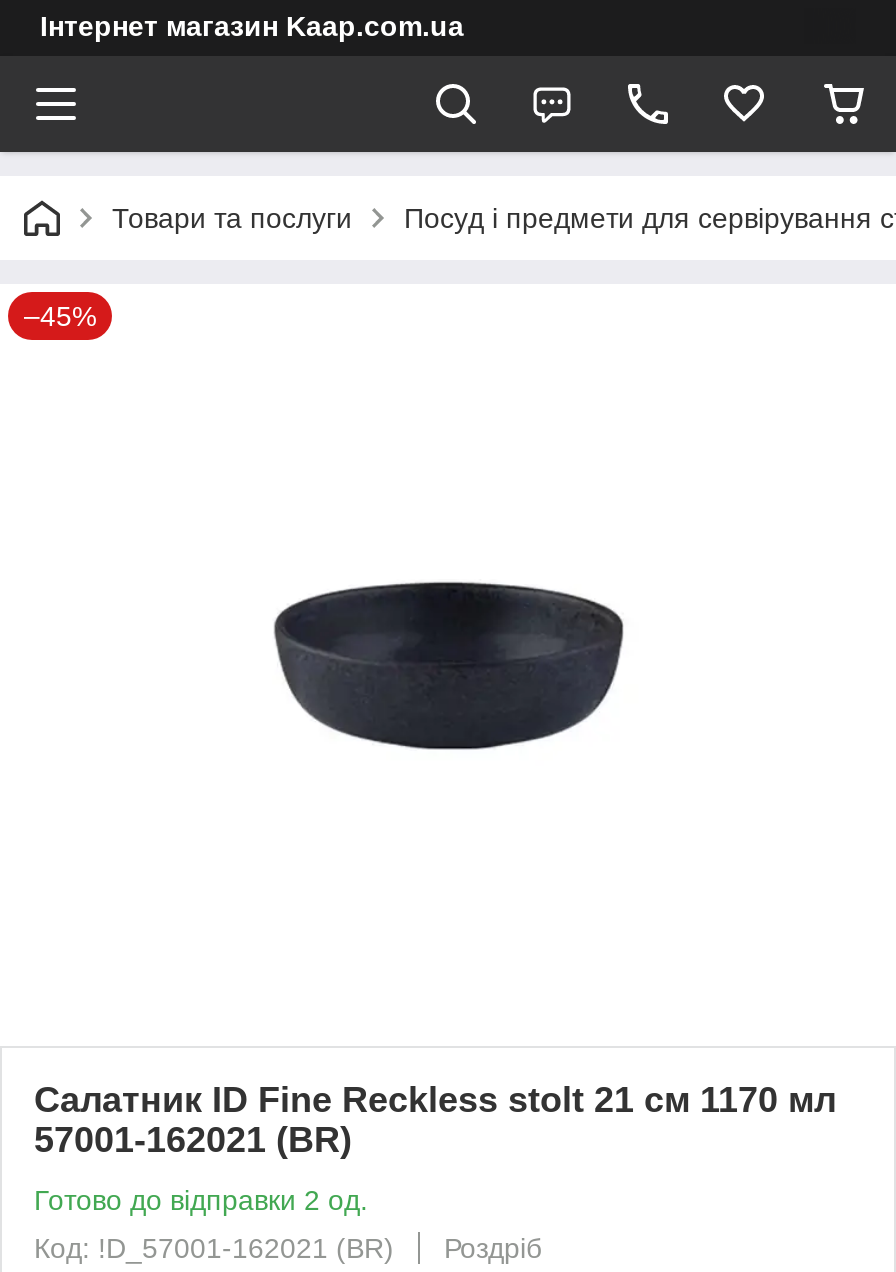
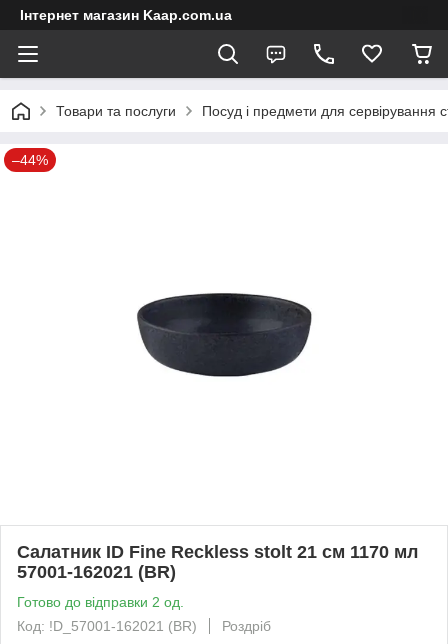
- –45%
+ –44%
